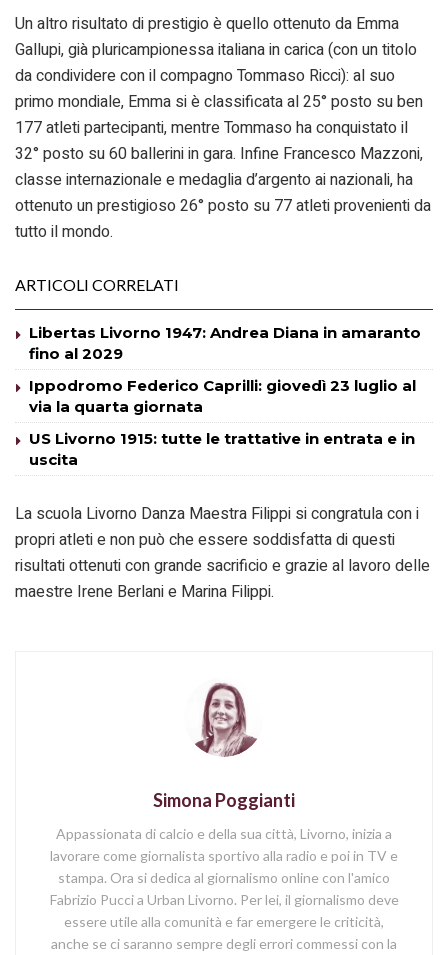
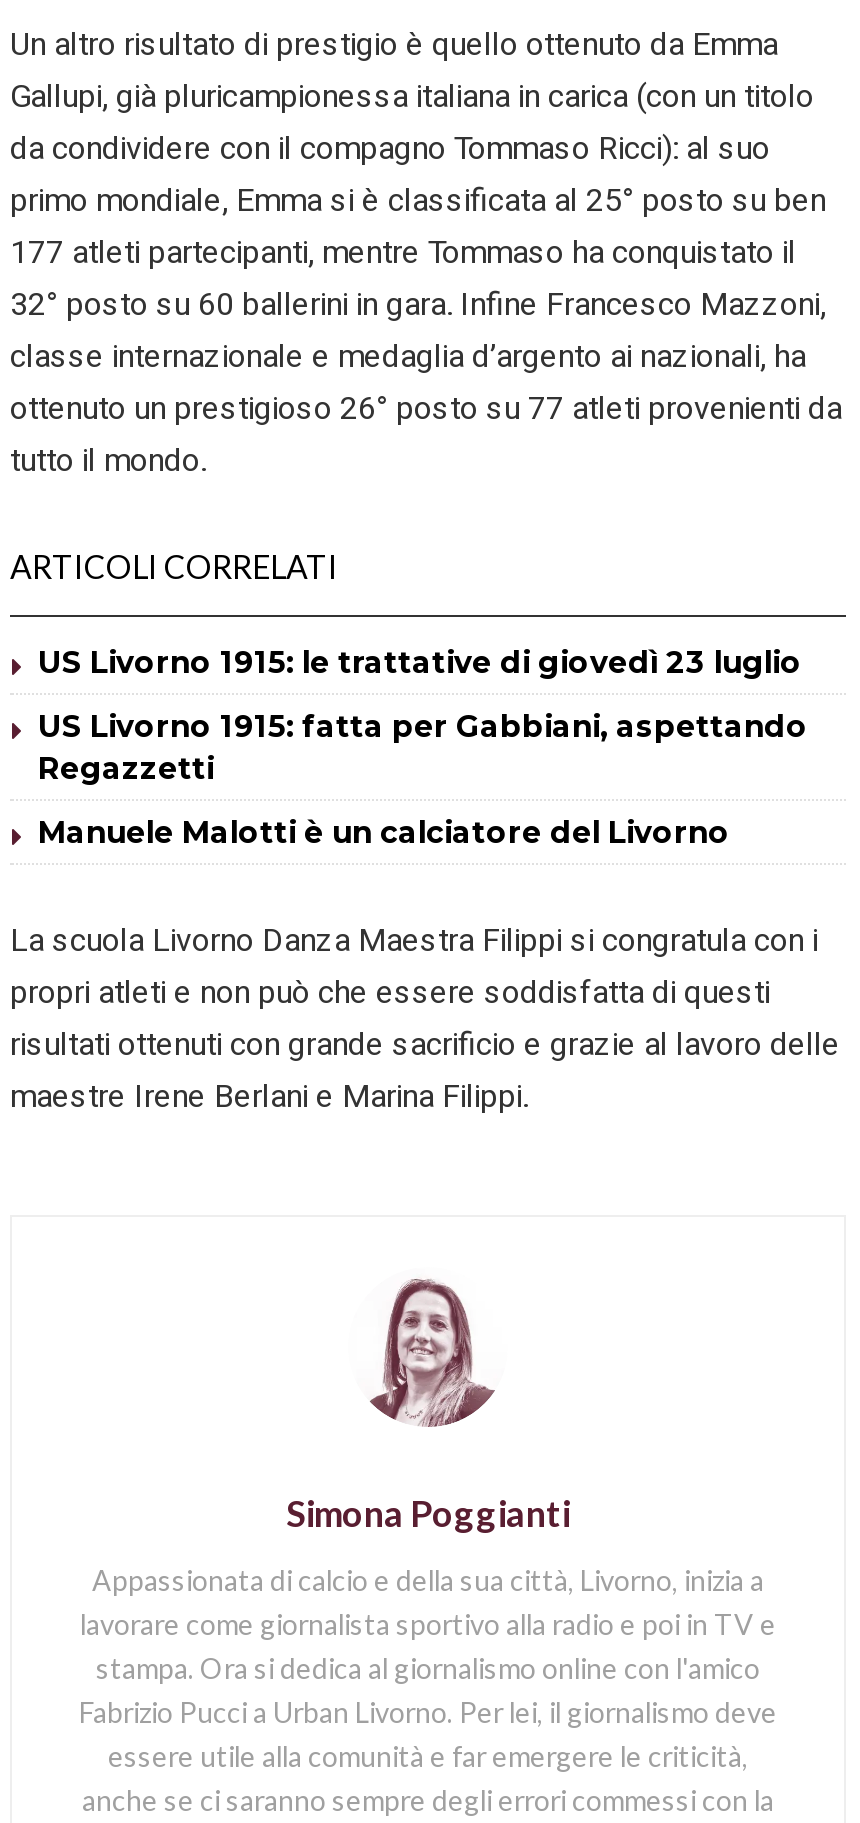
- Libertas Livorno 1947: Andrea Diana in amaranto
- fino al 2029
+ US Livorno 1915: le trattative di giovedì 23 luglio

- Ippodromo Federico Caprilli: giovedì 23 luglio al
- via la quarta giornata
+ US Livorno 1915: fatta per Gabbiani, aspettando
+ Regazzetti

- US Livorno 1915: tutte le trattative in entrata e in
- uscita
+ Manuele Malotti è un calciatore del Livorno
